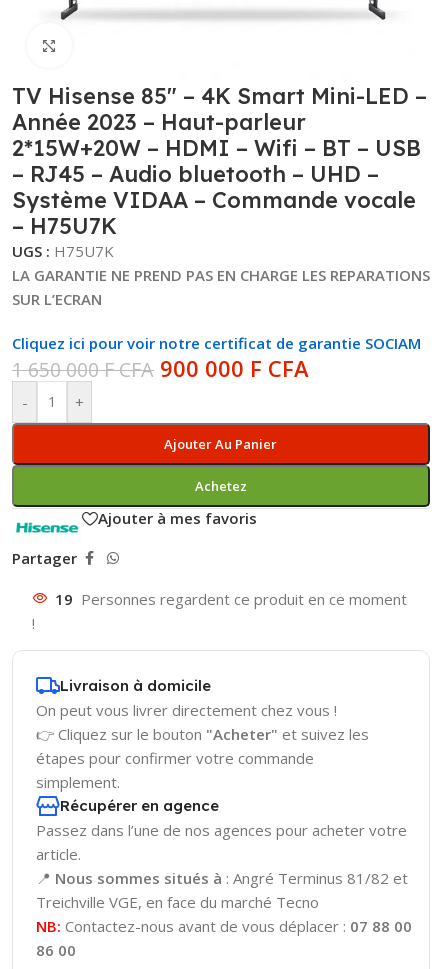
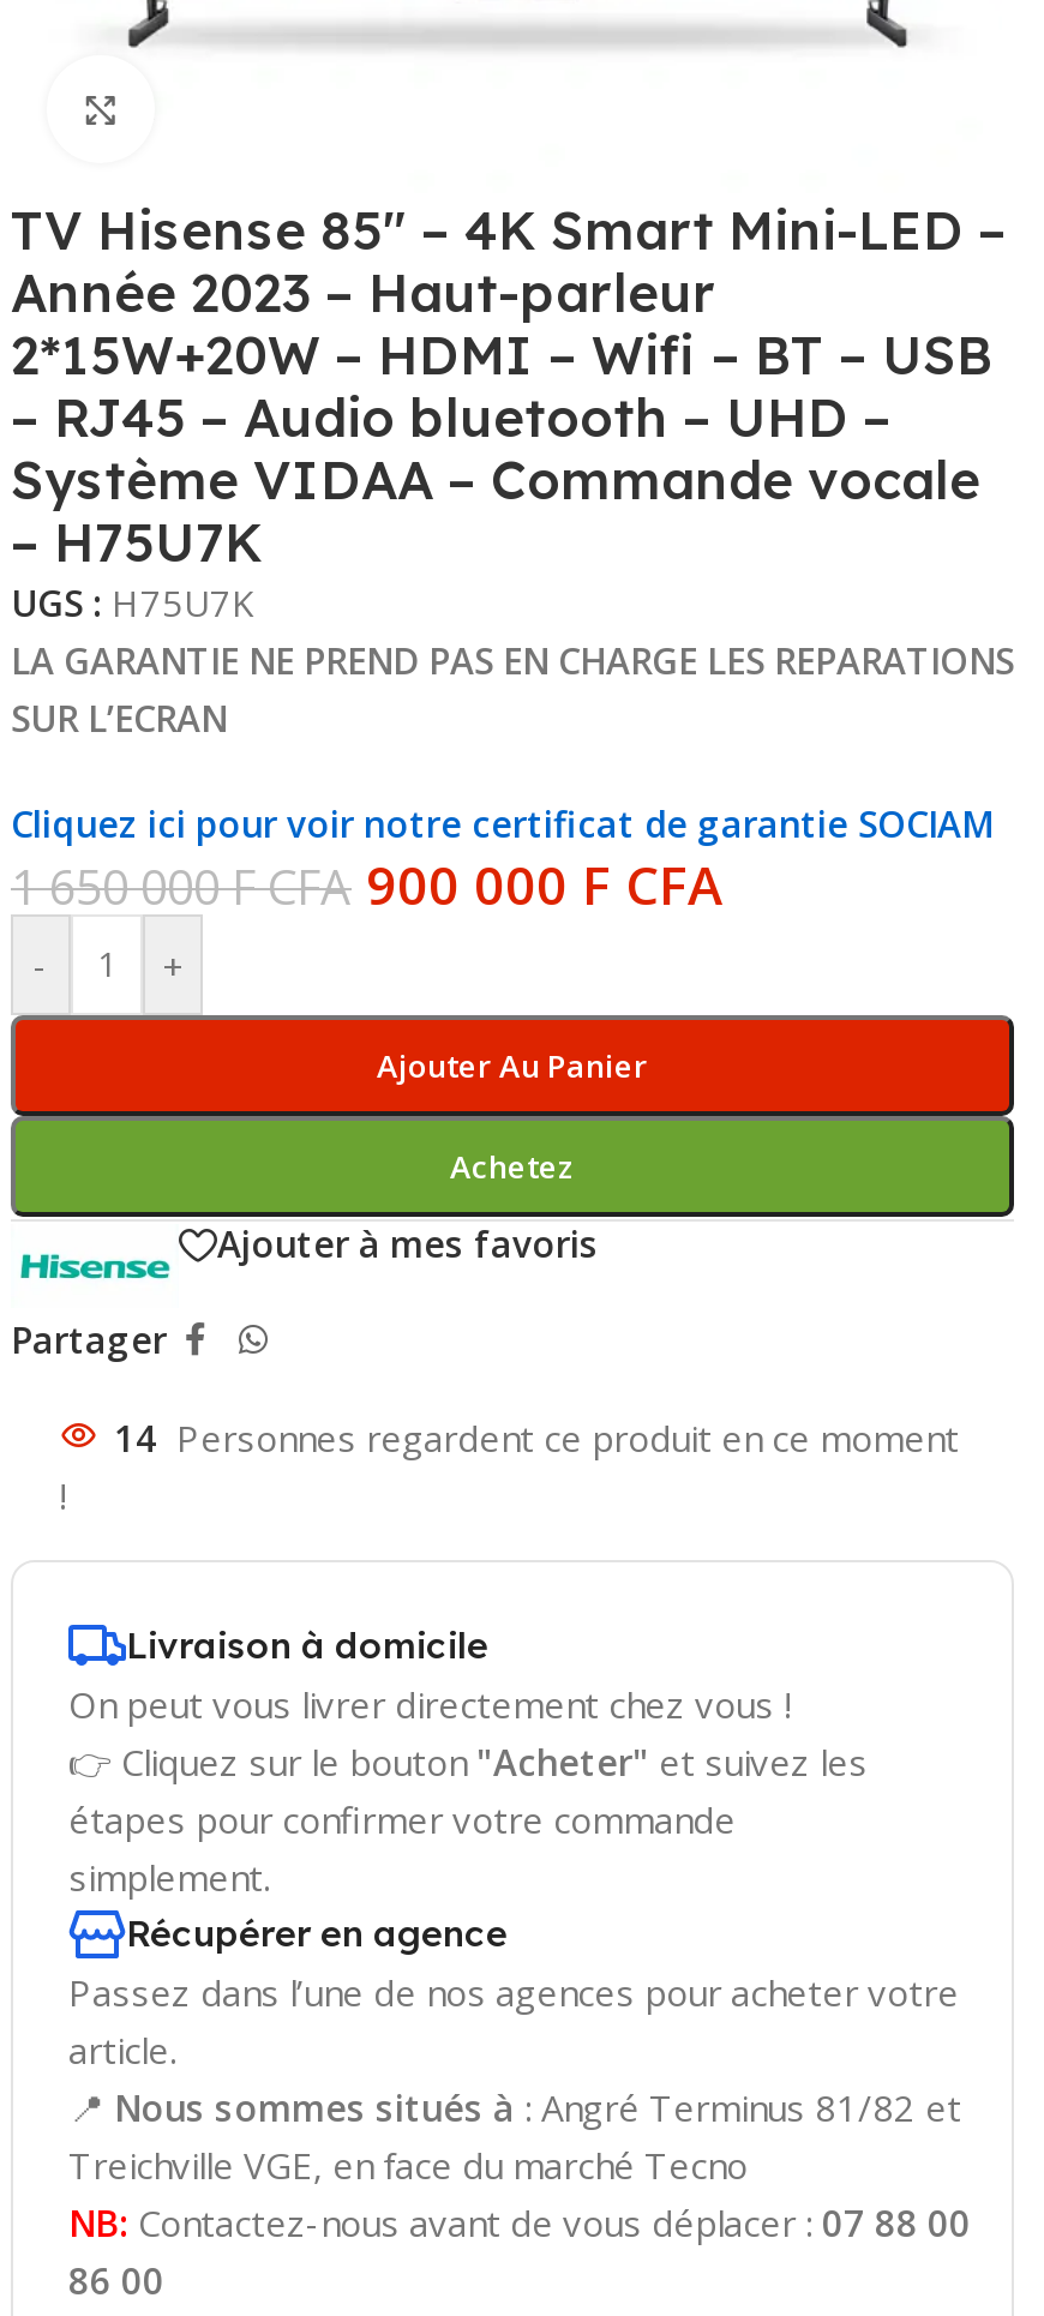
- 19 Personnes regardent ce produit en ce moment
+ 14 Personnes regardent ce produit en ce moment
